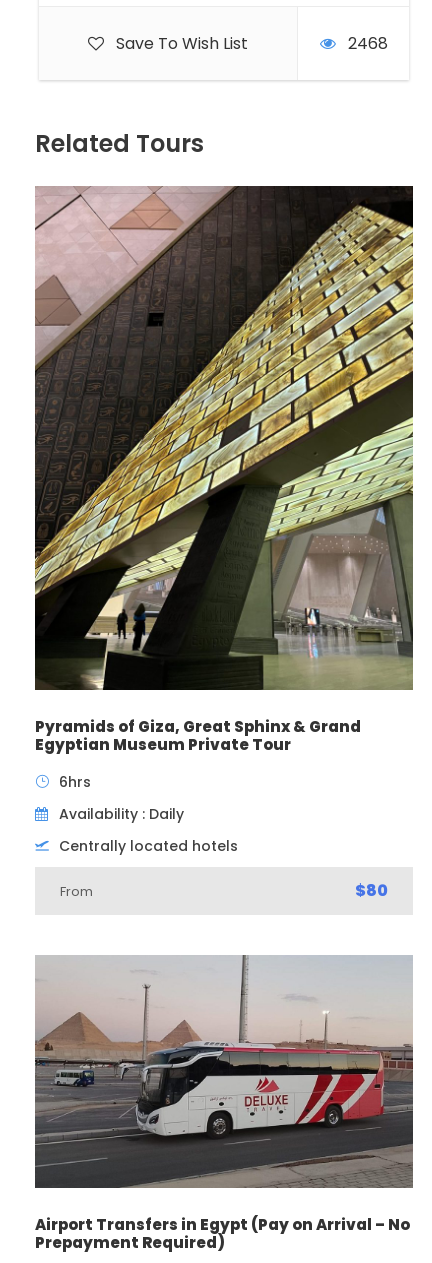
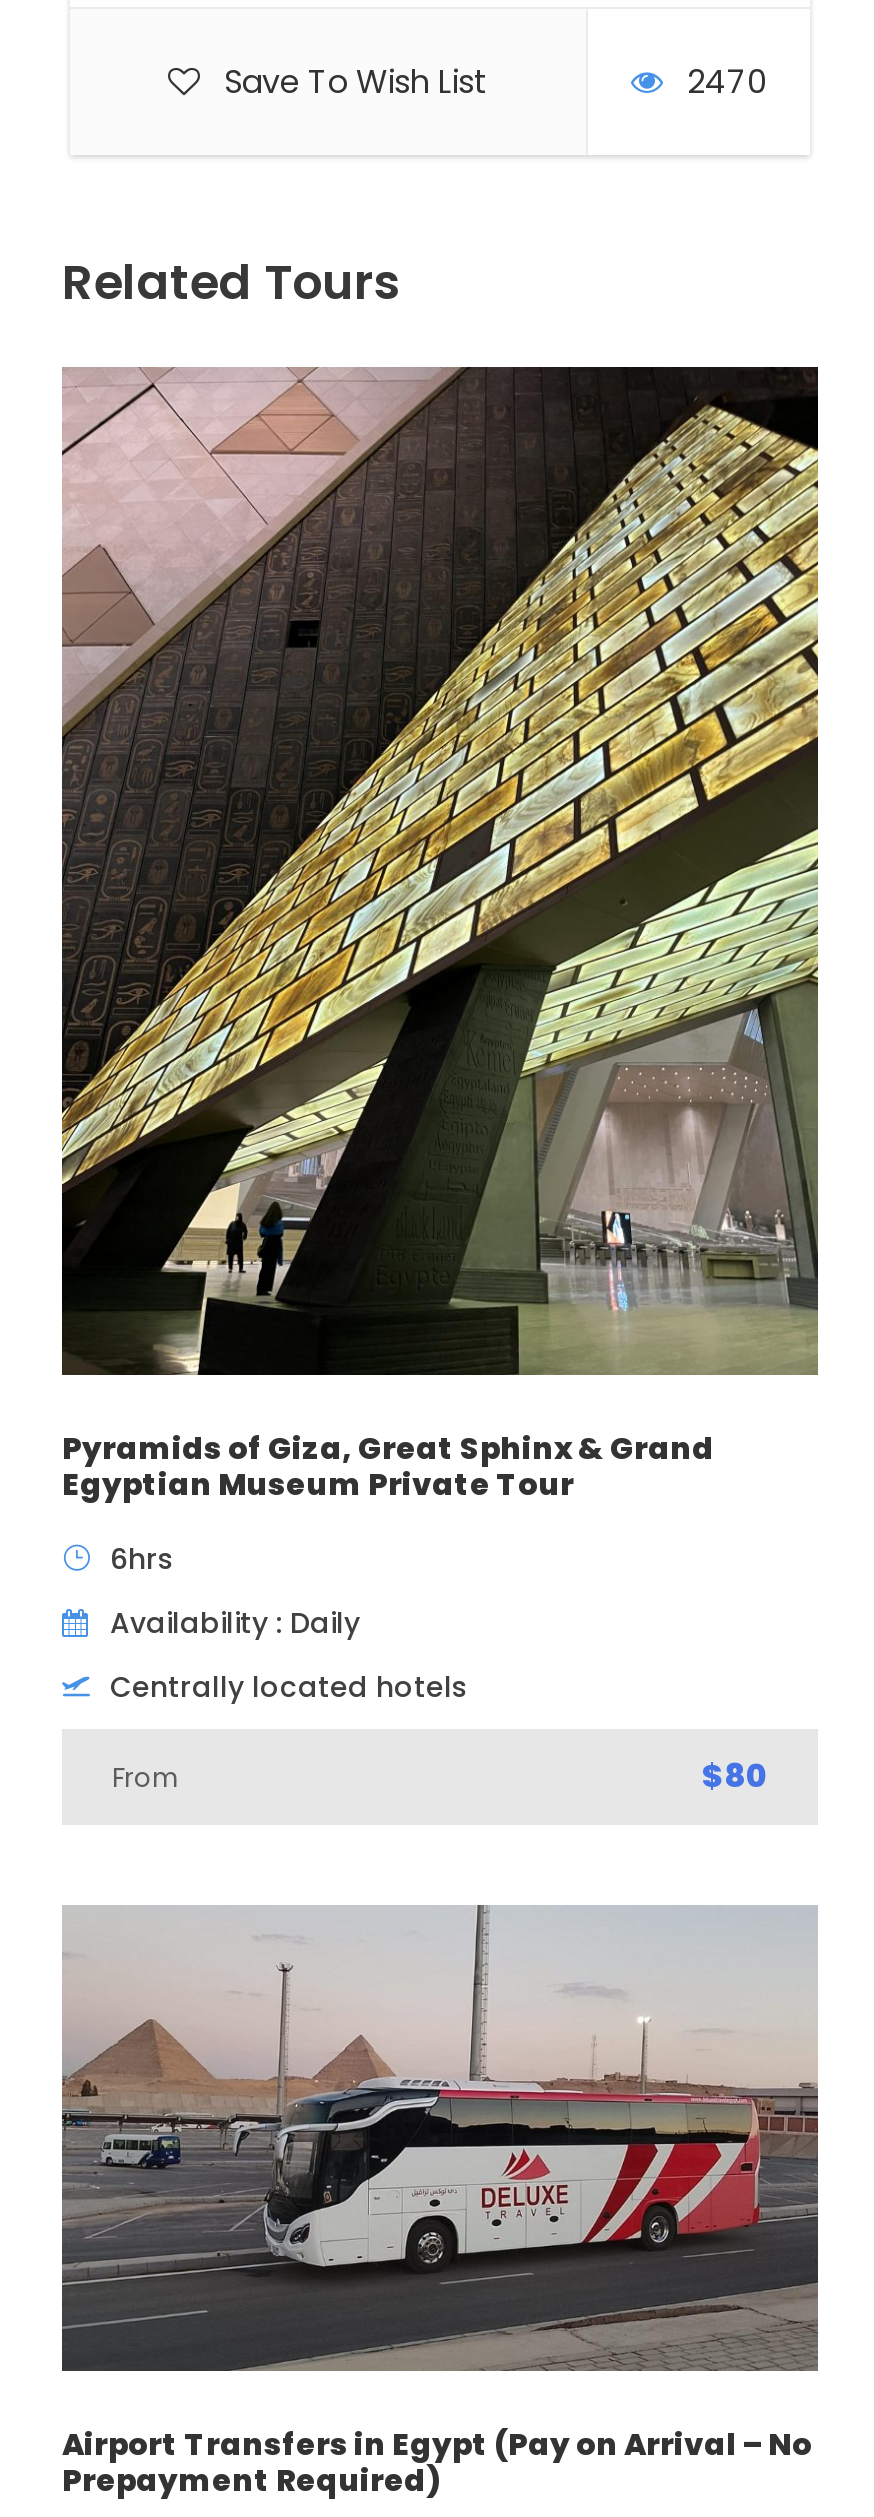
- 2468
+ 2470
